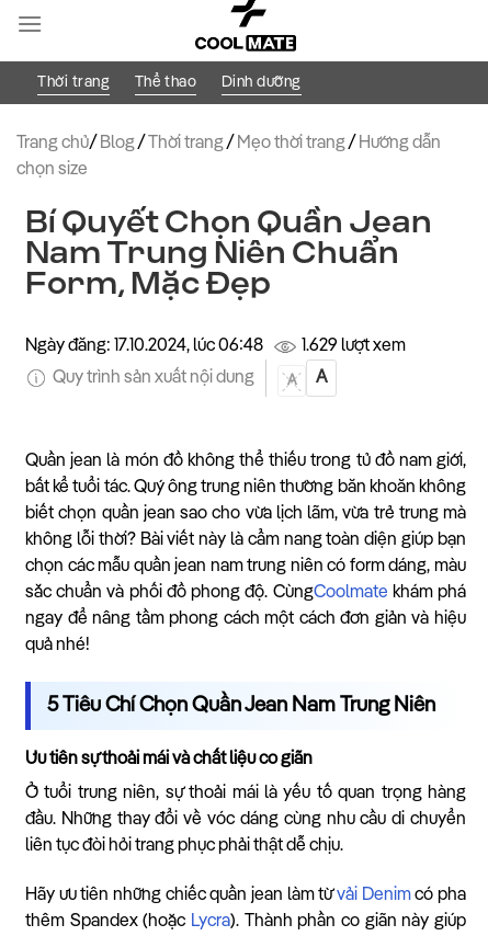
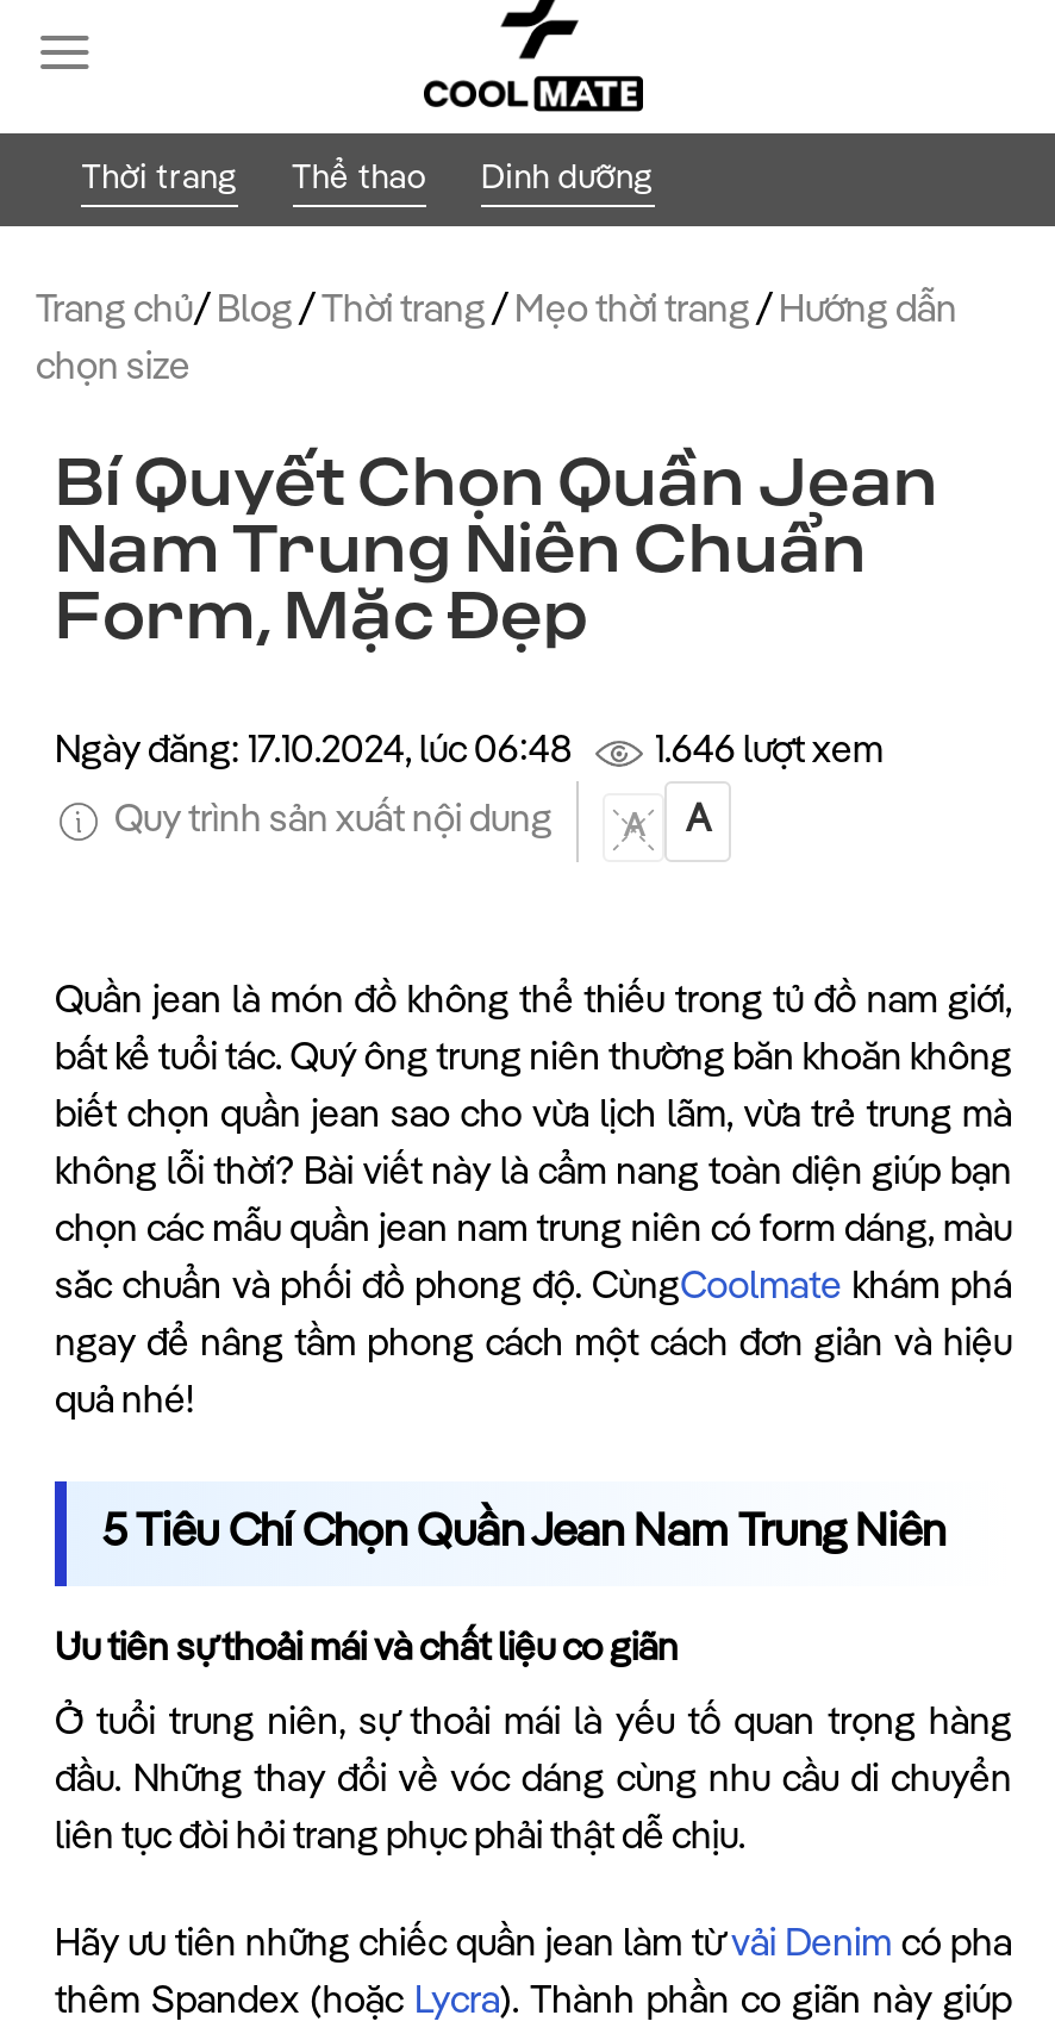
- 1.629 lượt xem
+ 1.646 lượt xem
